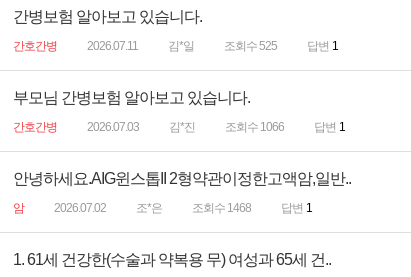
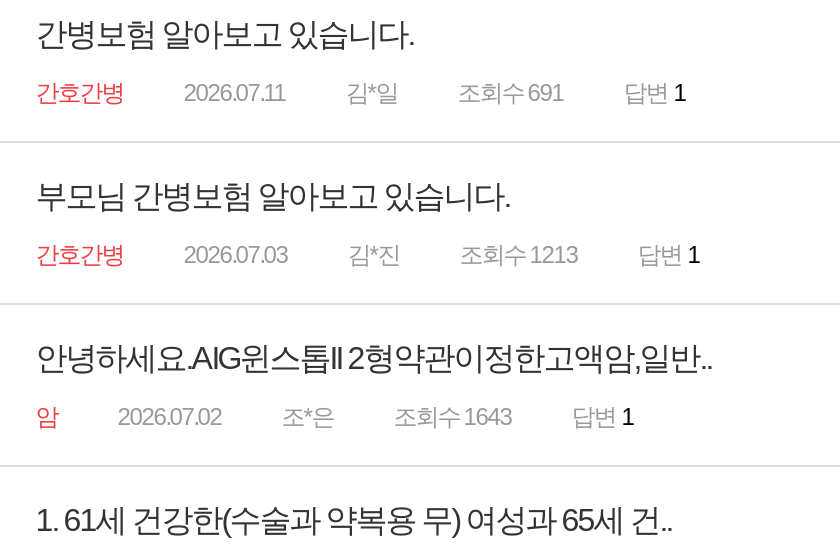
- 조회수 525
+ 조회수 691

- 조회수 1066
+ 조회수 1213

- 조회수 1468
+ 조회수 1643
